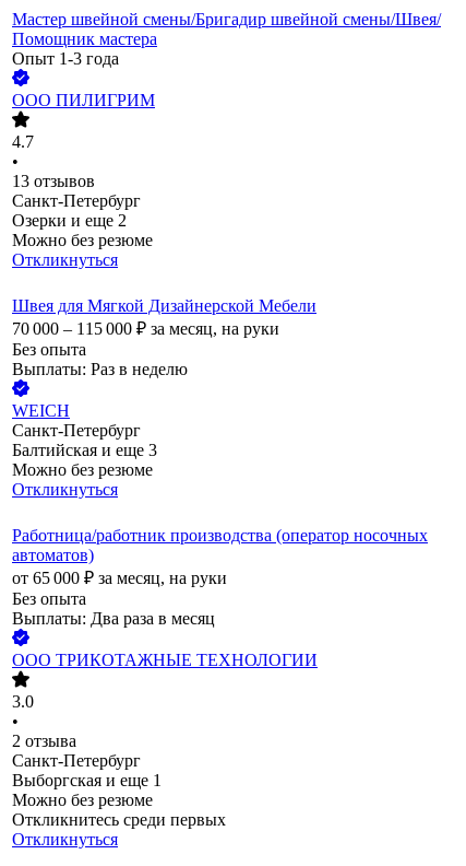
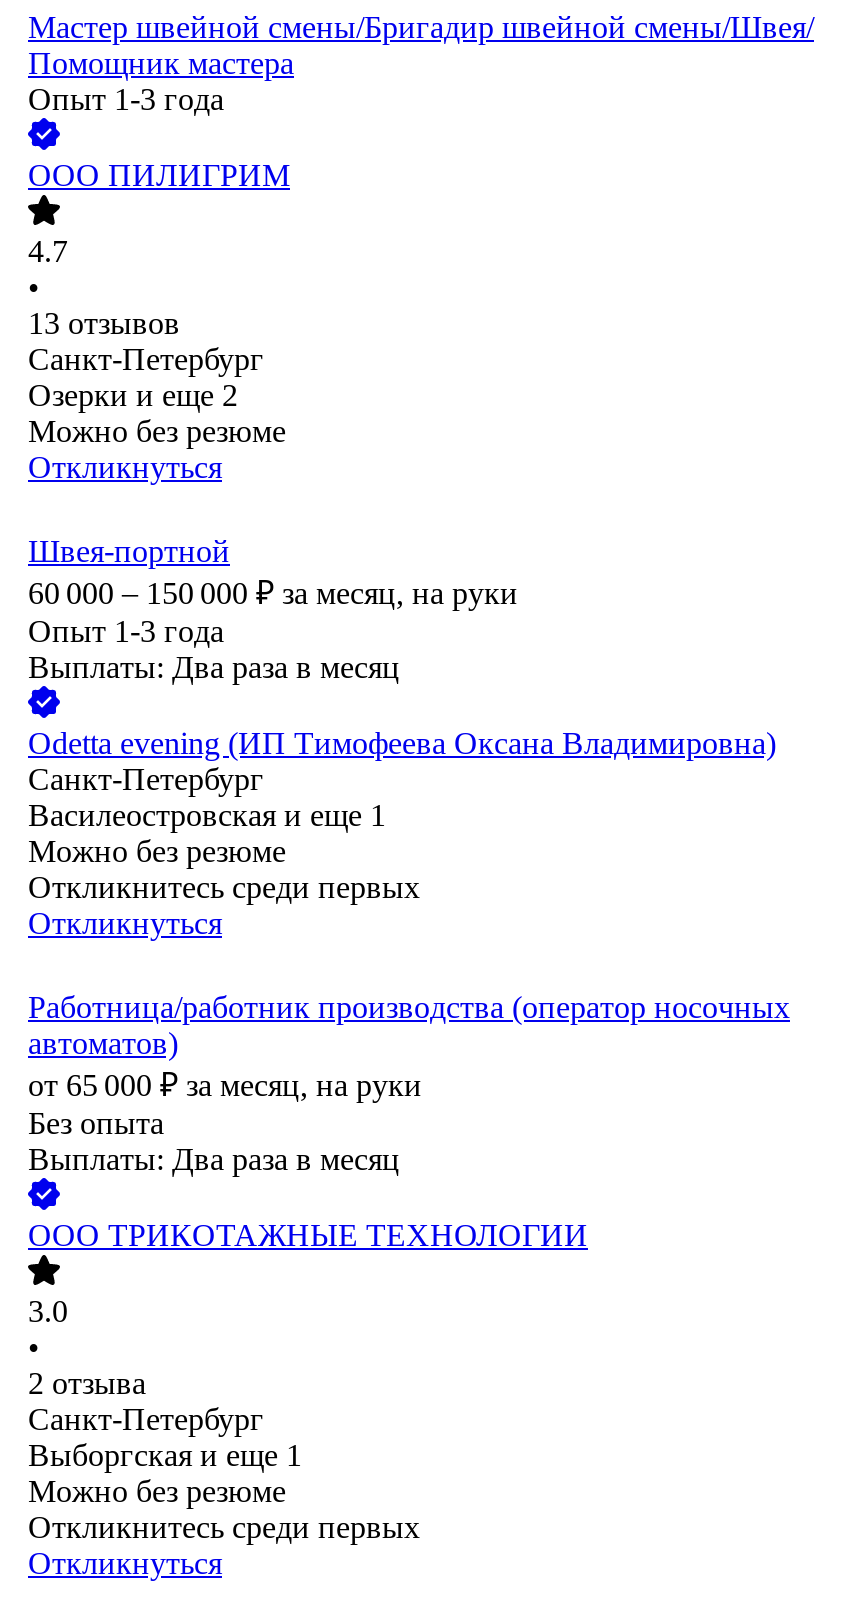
- Швея для Мягкой Дизайнерской Мебели
- 70 000 – 115 000 ₽ за месяц, на руки
- Без опыта
- Выплаты: Раз в неделю
+ Швея-портной
+ 60 000 – 150 000 ₽ за месяц, на руки
+ Опыт 1-3 года
+ Выплаты: Два раза в месяц

- WEICH
+ Odetta evening (ИП Тимофеева Оксана Владимировна)

- Балтийская и еще 3
+ Василеостровская и еще 1

+ Откликнитесь среди первых
